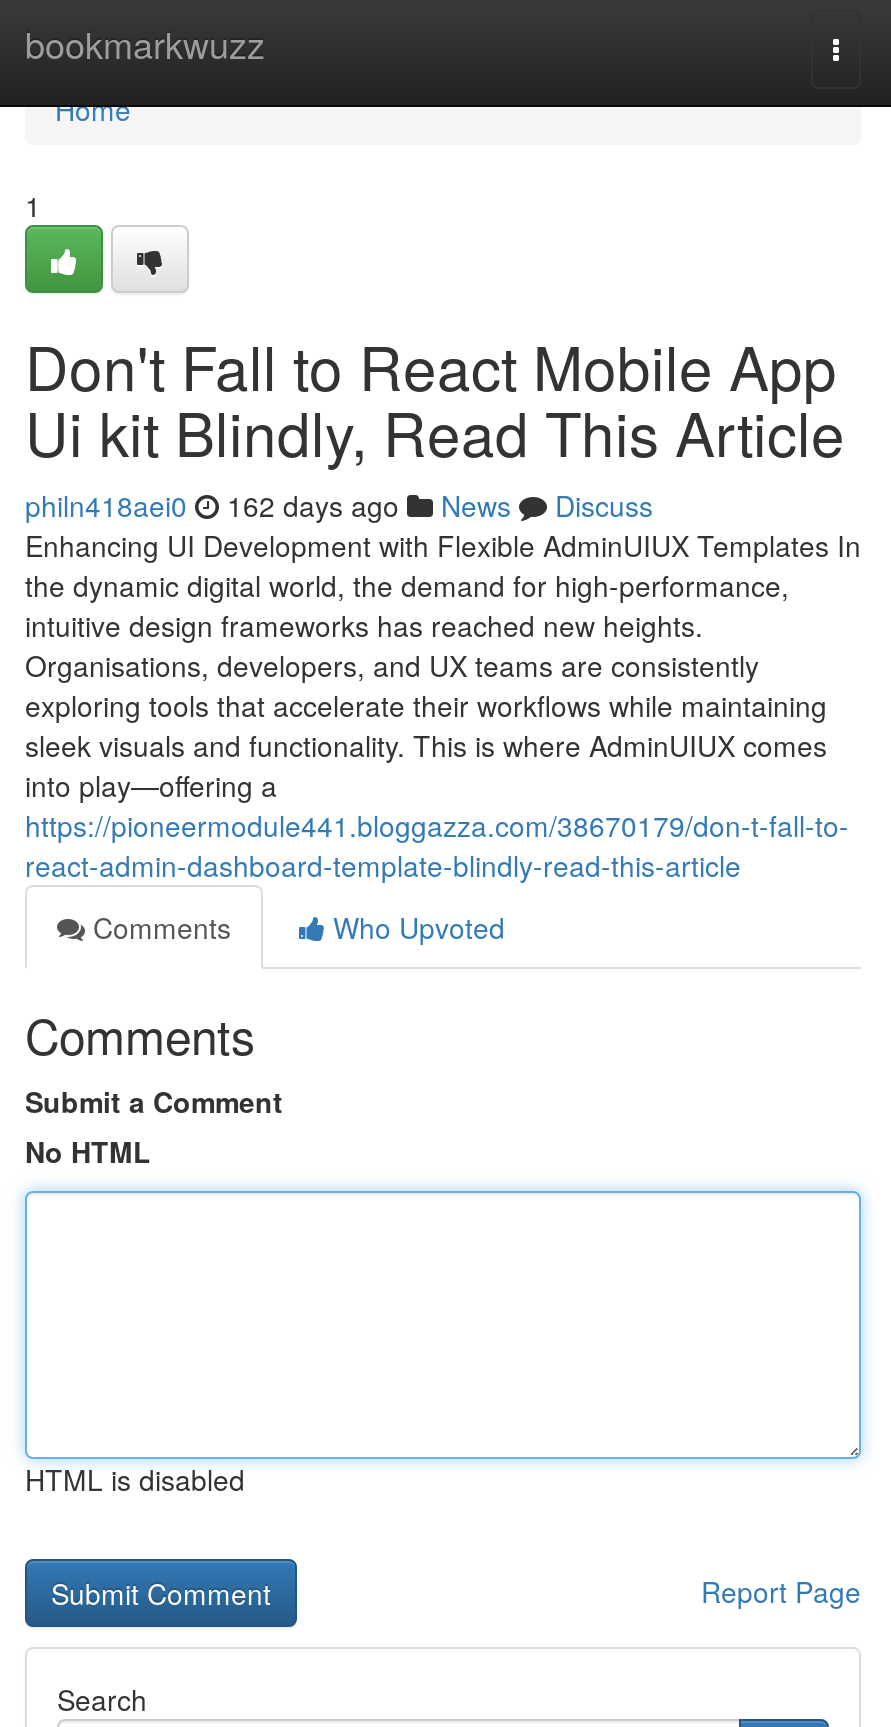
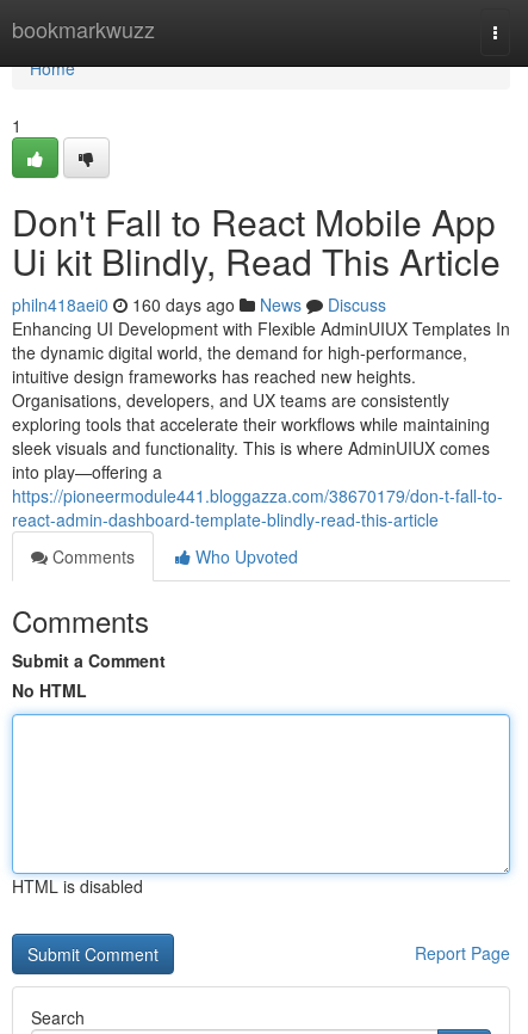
- philn418aei0 162 days ago News Discuss
+ philn418aei0 160 days ago News Discuss
